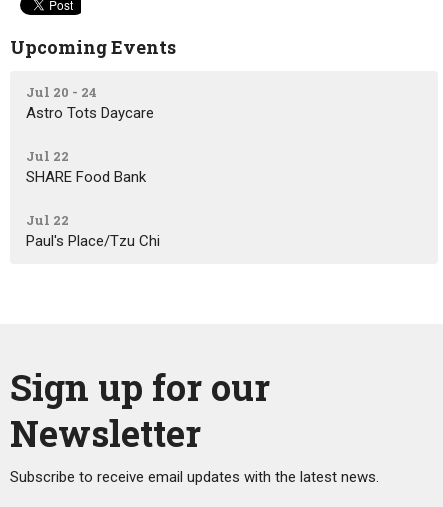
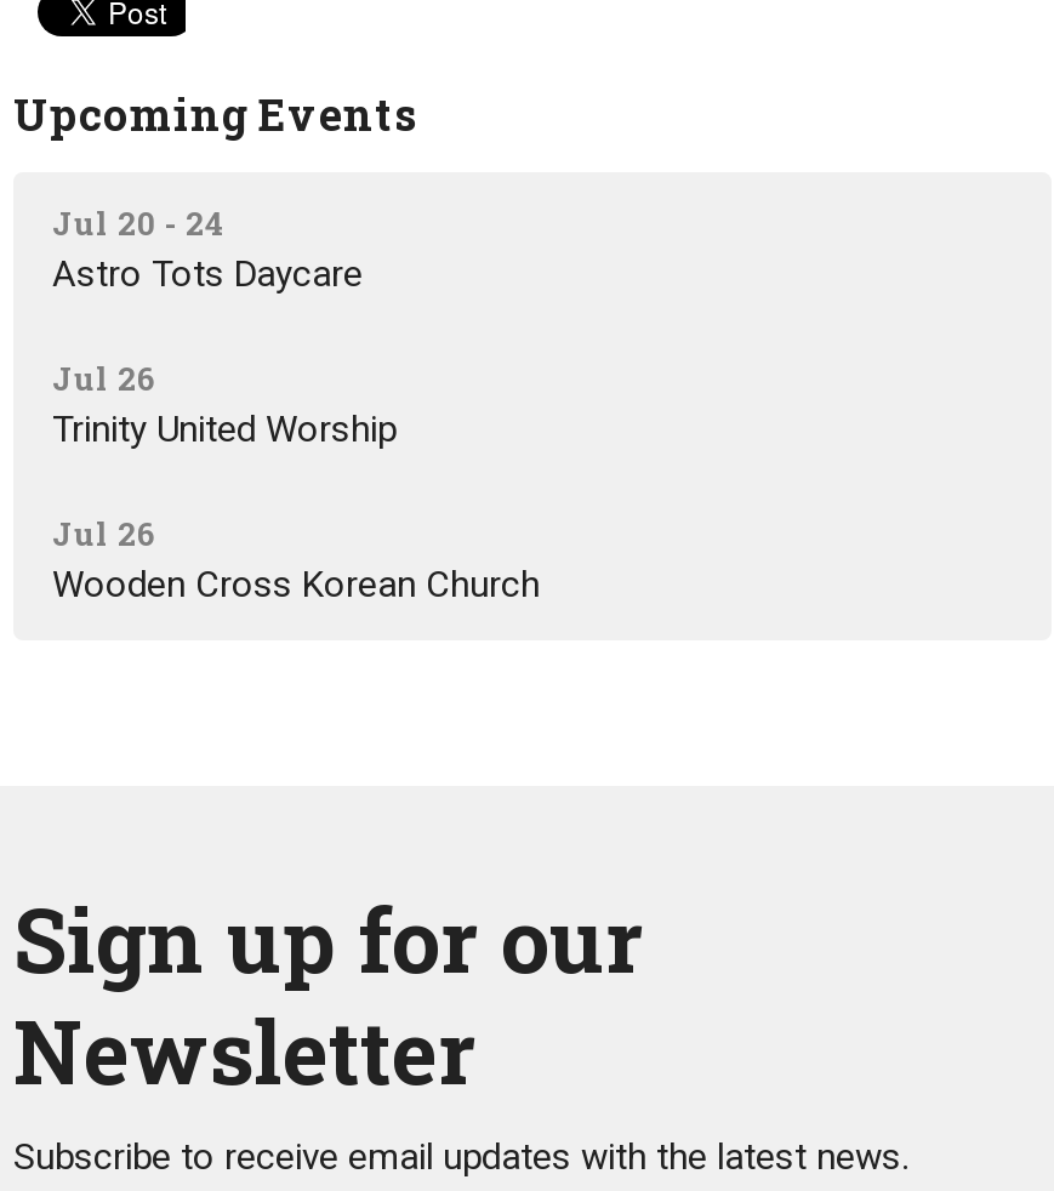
- Jul 22
- SHARE Food Bank
+ Jul 26
+ Trinity United Worship

- Jul 22
- Paul's Place/Tzu Chi
+ Jul 26
+ Wooden Cross Korean Church
